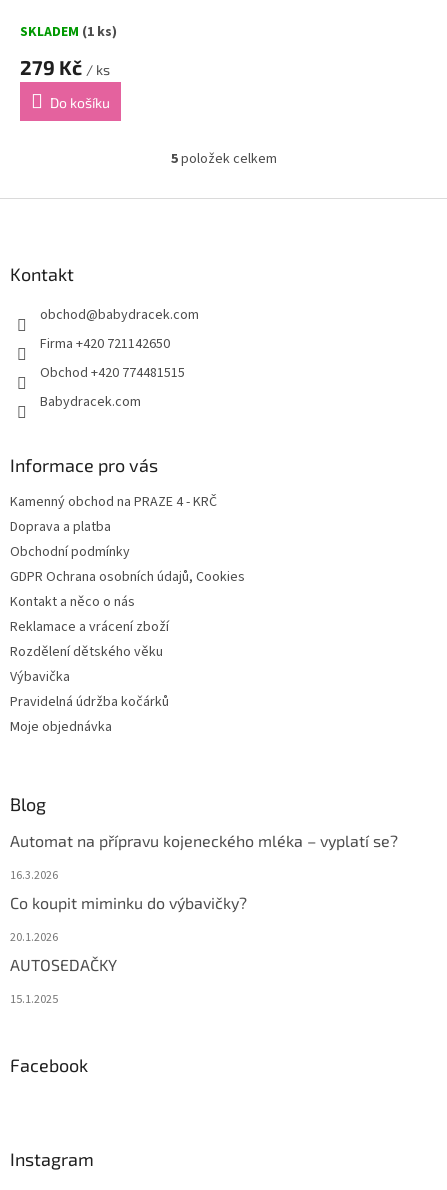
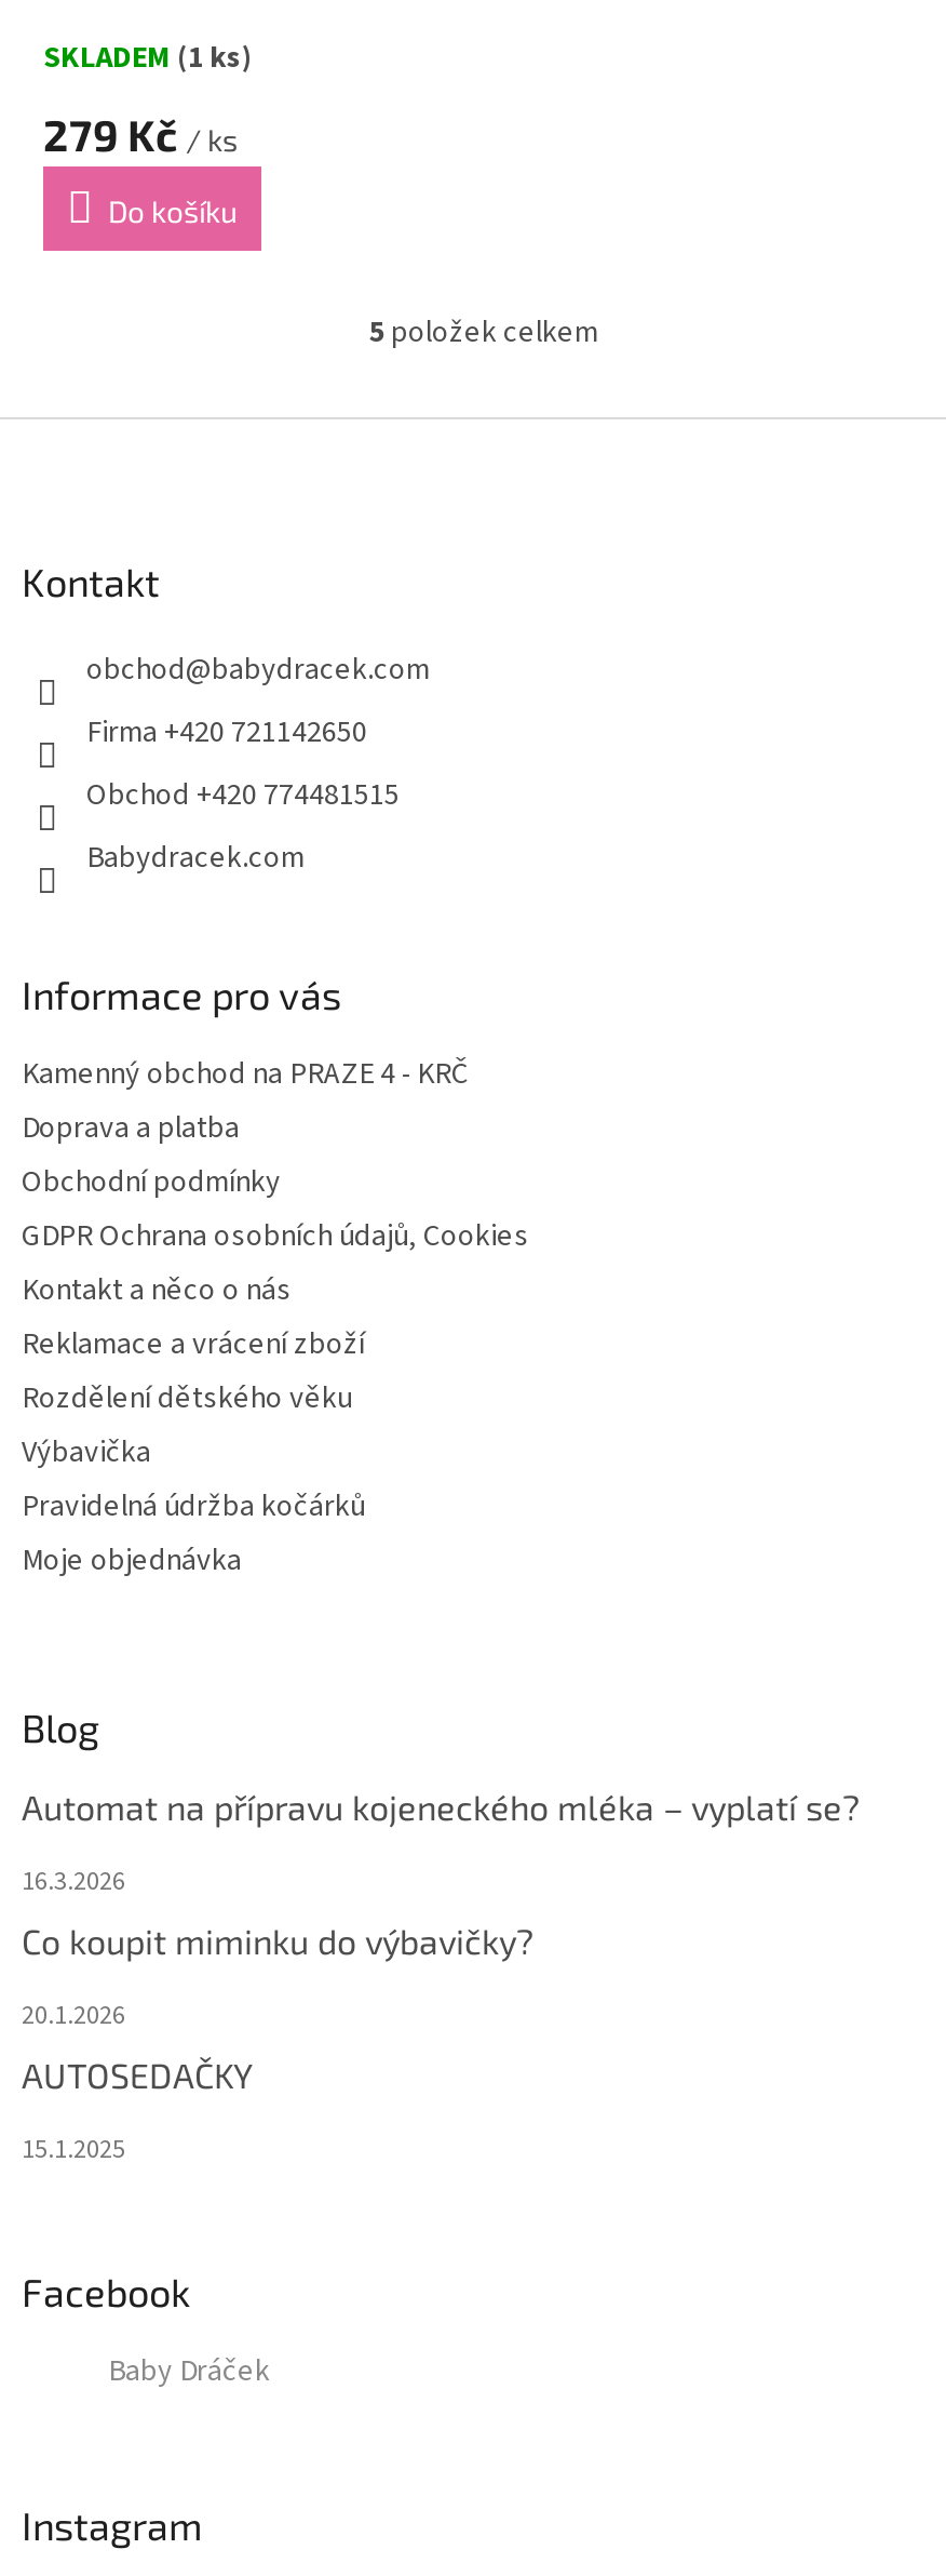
+ Baby Dráček
